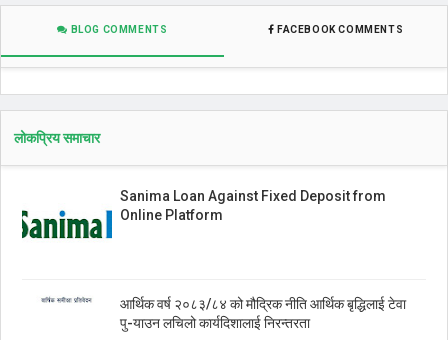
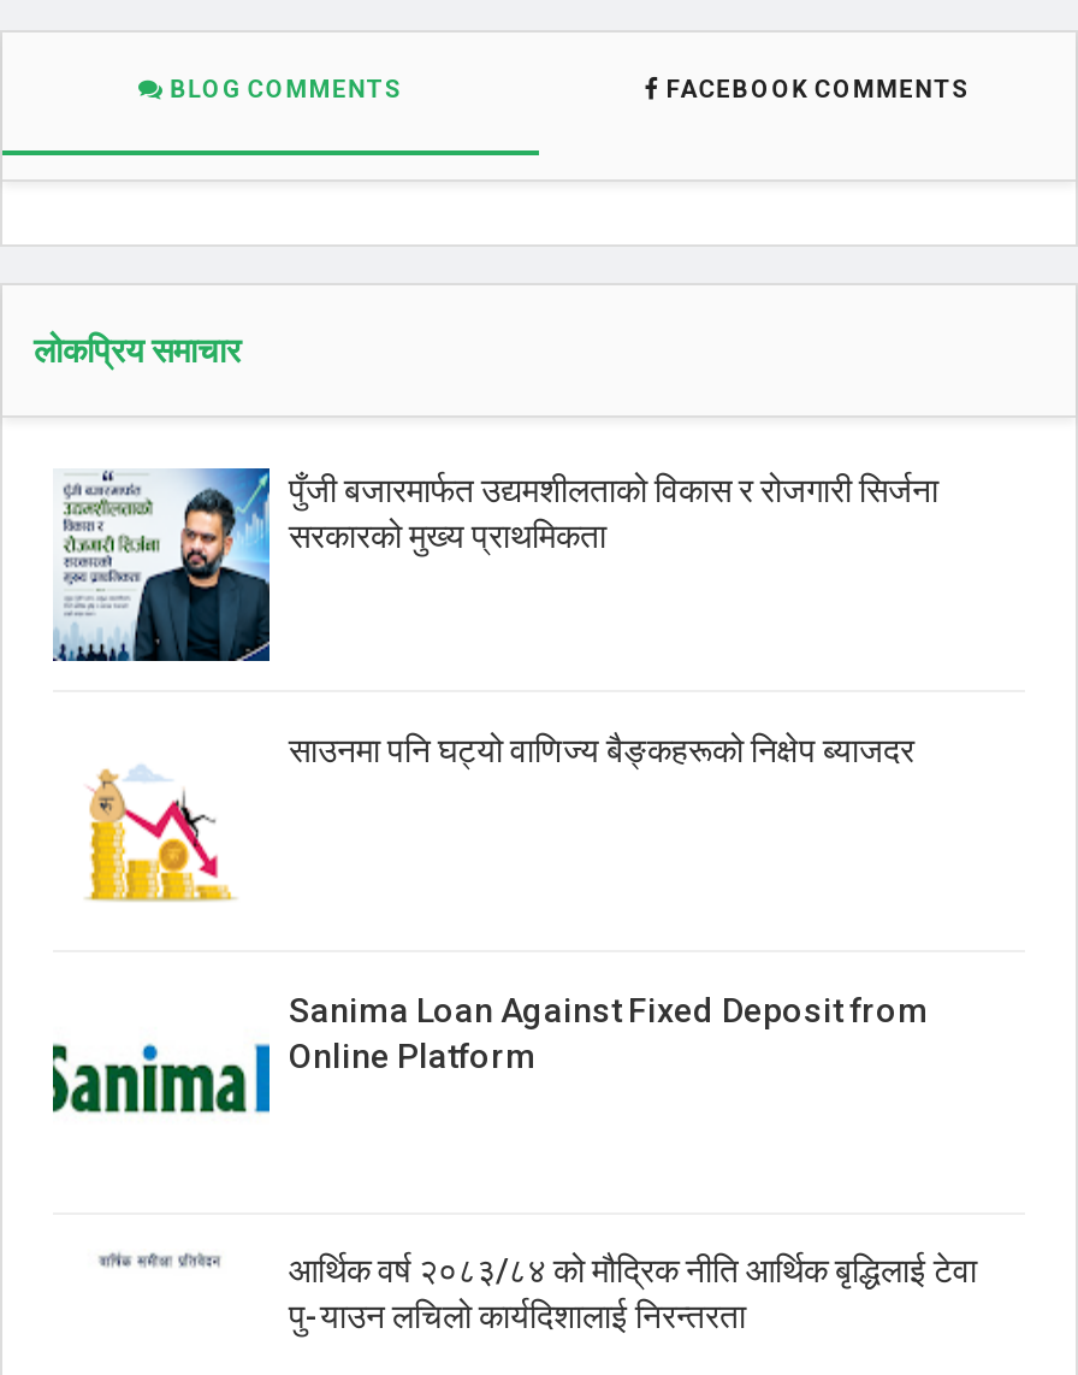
+ [image]
+ पुँजी बजारमार्फत उद्यमशीलताको विकास र रोजगारी सिर्जना
+ सरकारको मुख्य प्राथमिकता

+ [image]
+ साउनमा पनि घट्यो वाणिज्य बैङ्कहरूको निक्षेप ब्याजदर
